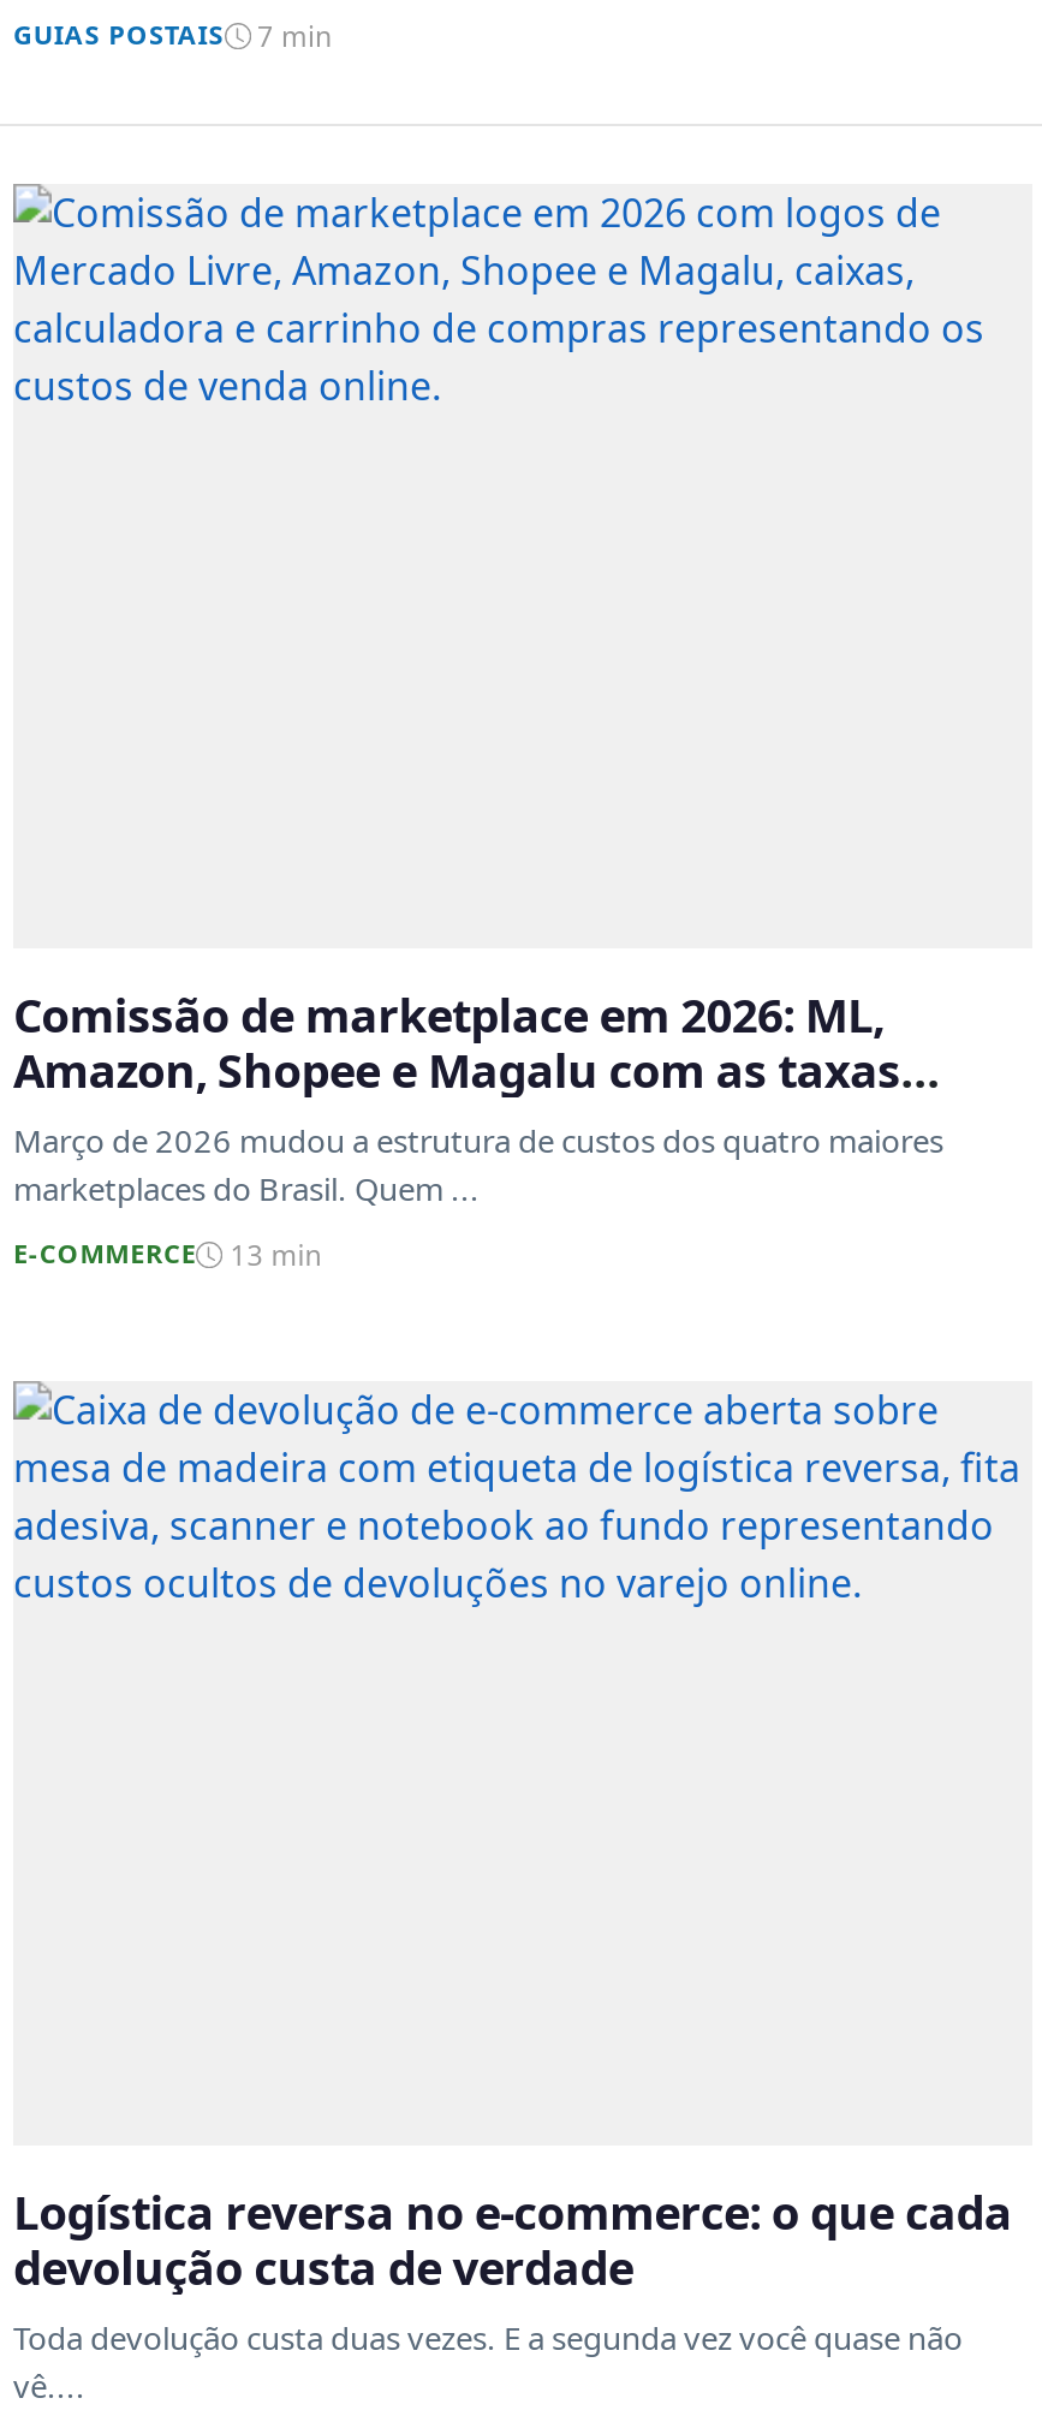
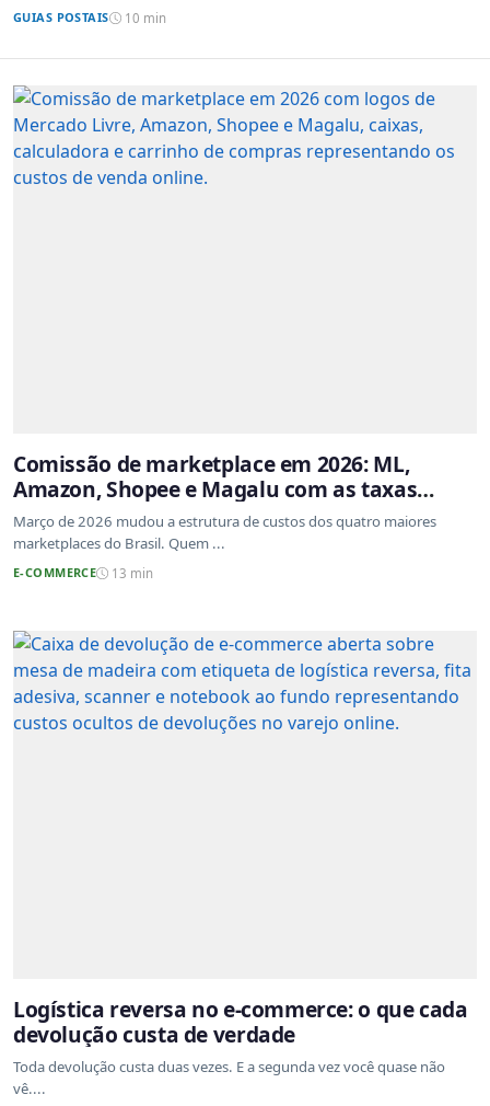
- GUIAS POSTAIS 7 min
+ GUIAS POSTAIS 10 min
